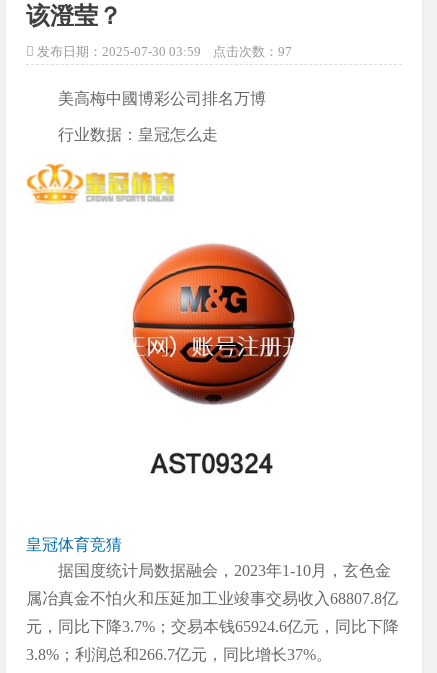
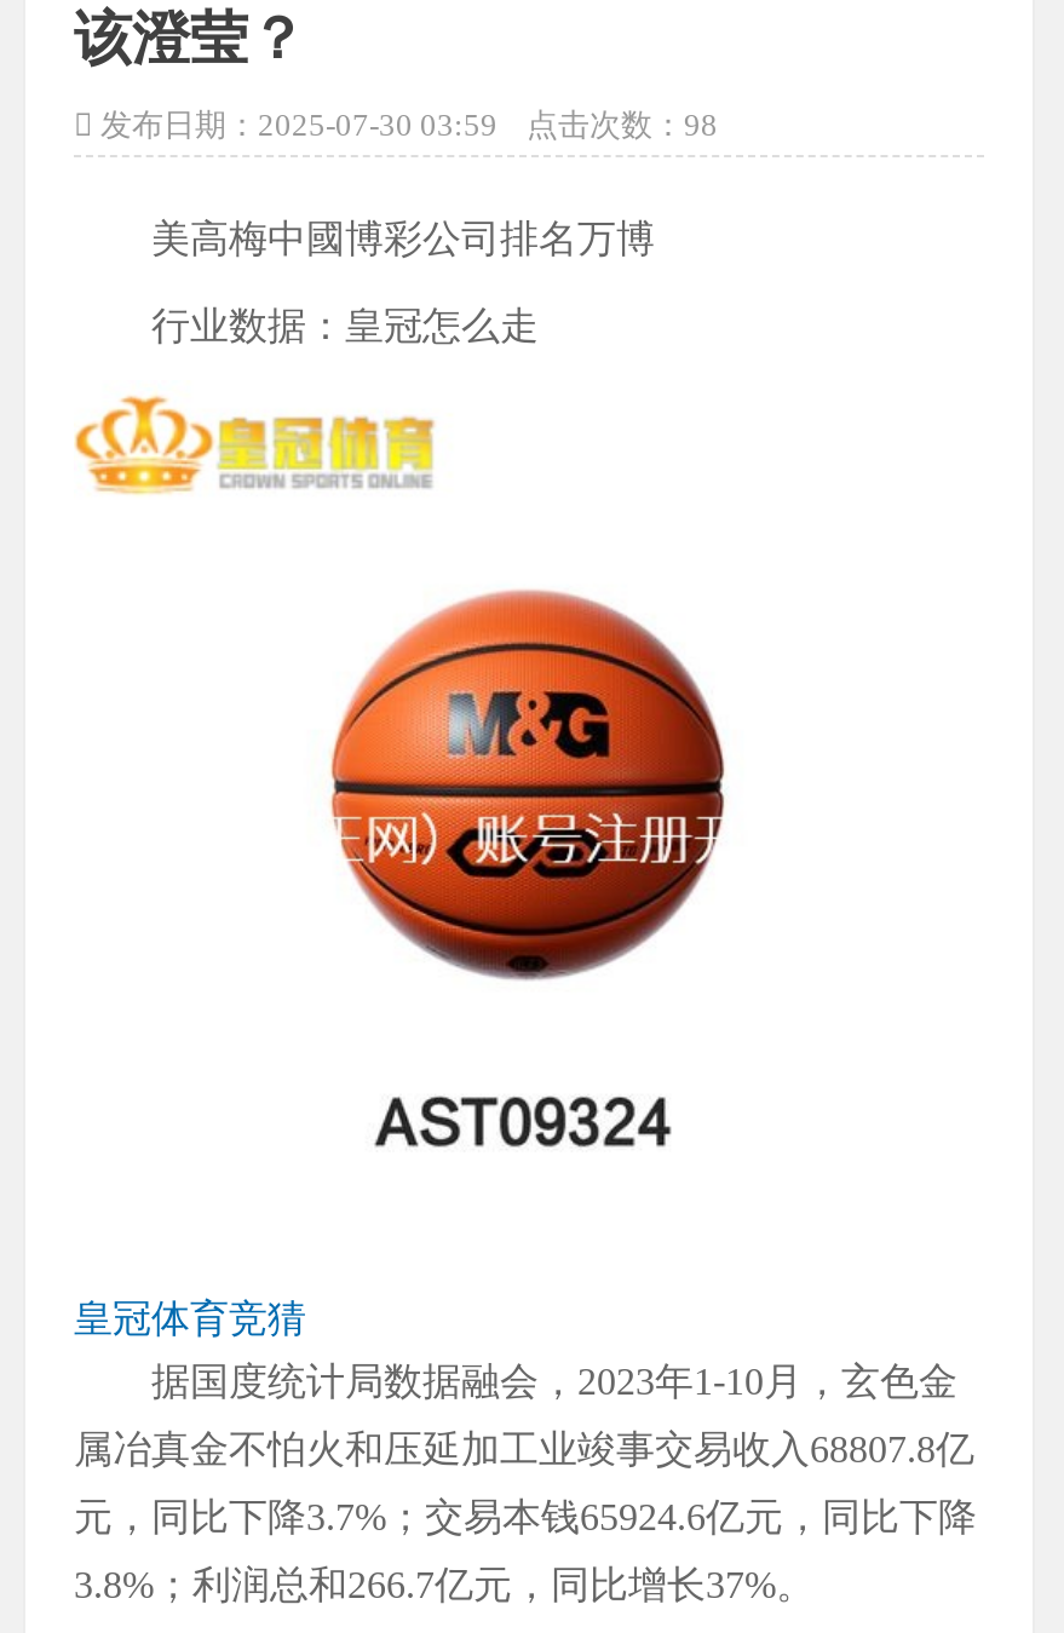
- 发布日期：2025-07-30 03:59 点击次数：97
+ 发布日期：2025-07-30 03:59 点击次数：98
